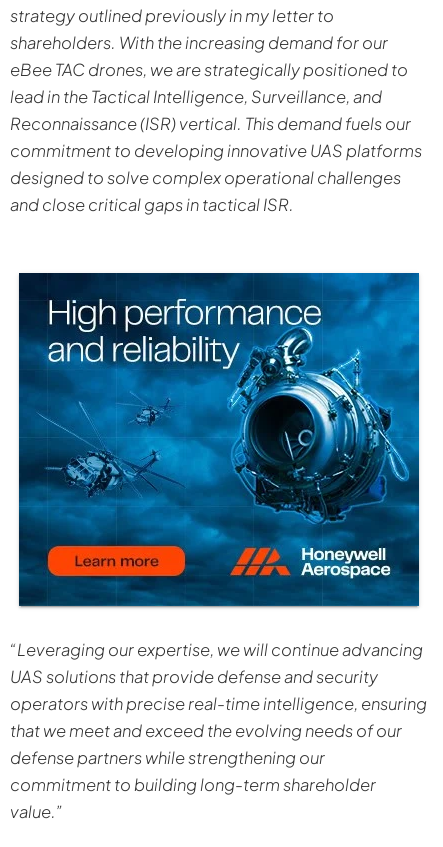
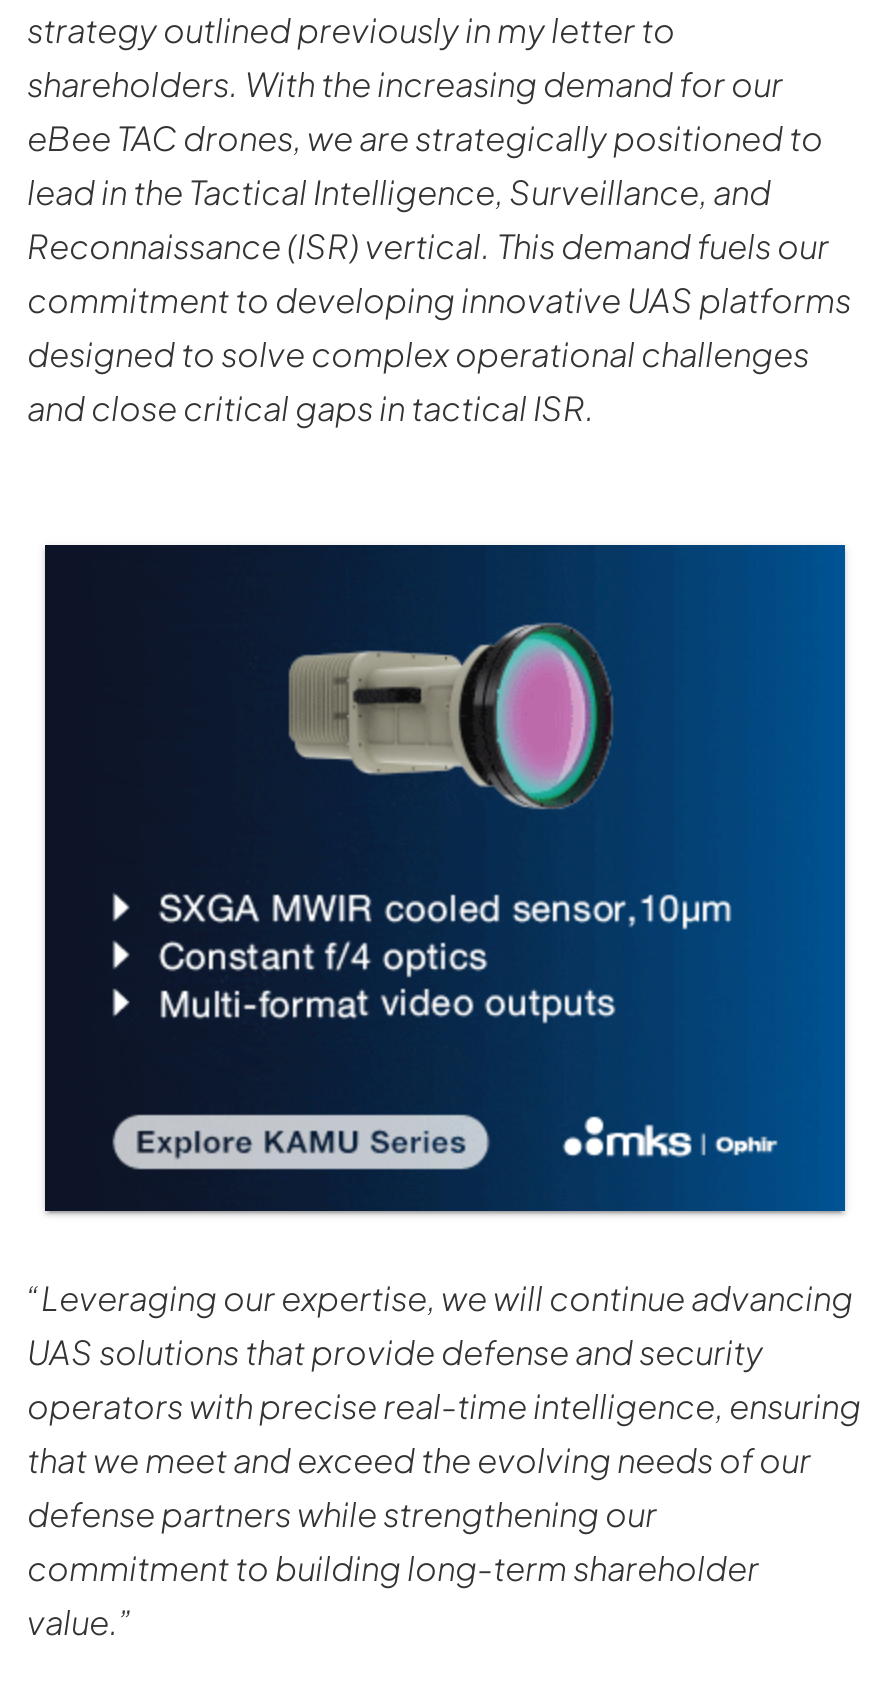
- [image]
+ [image]
